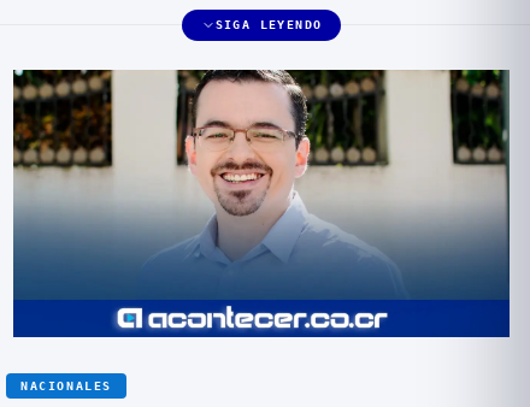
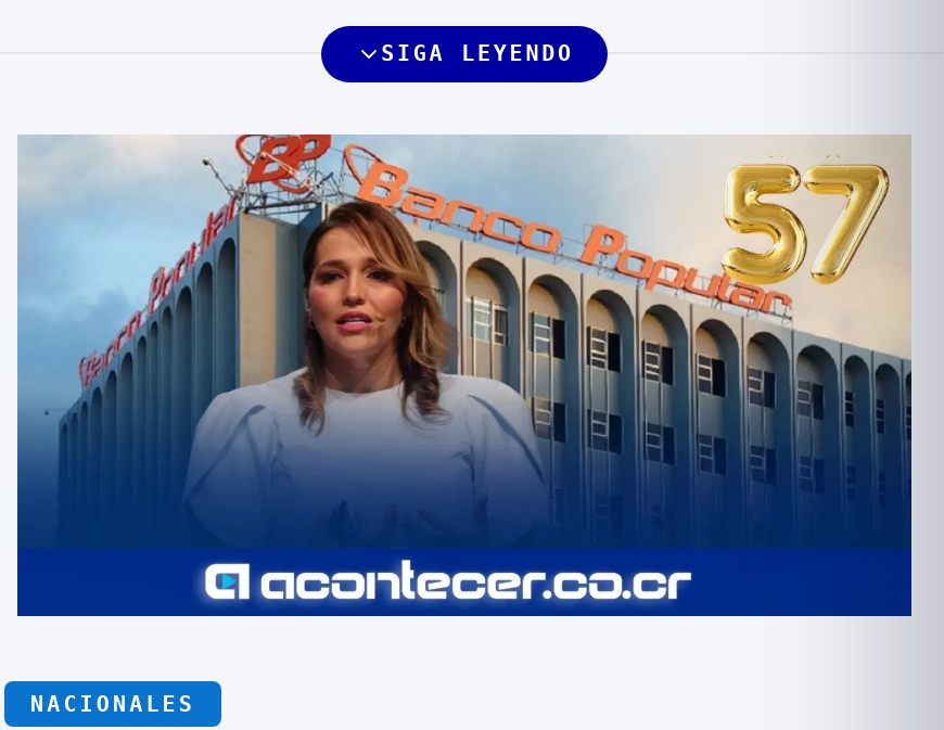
- [image]
+ [image]
